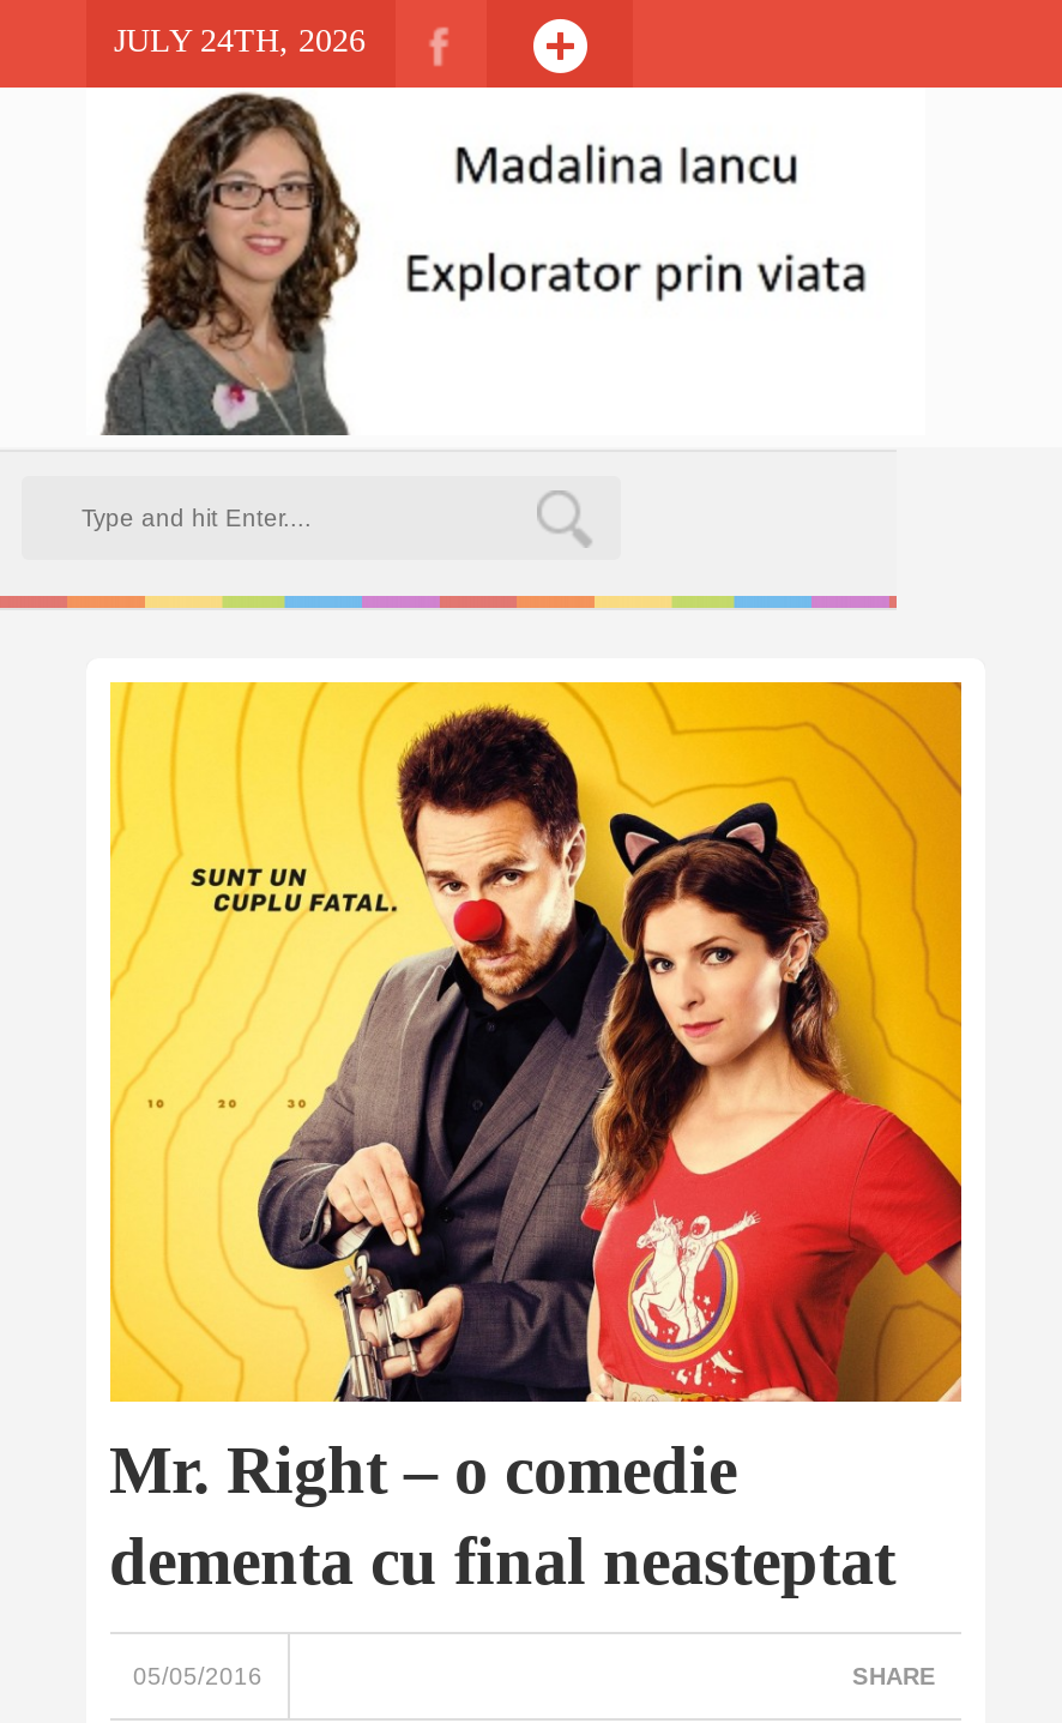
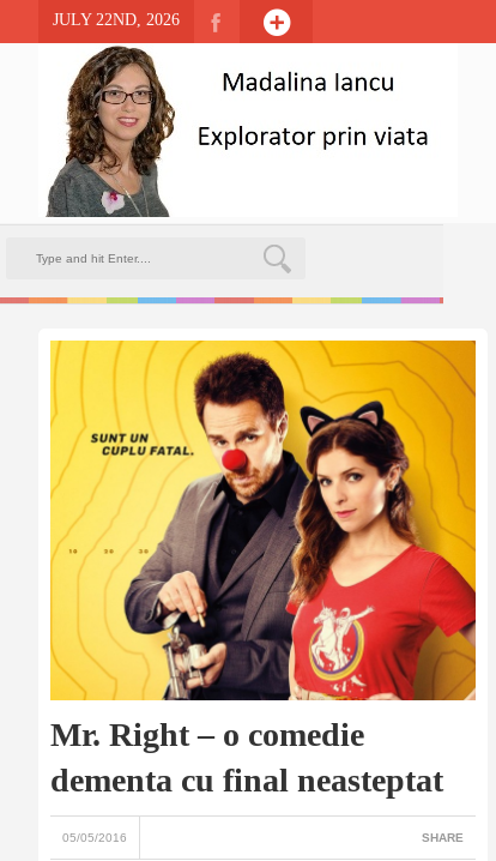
- JULY 24TH, 2026
+ JULY 22ND, 2026
